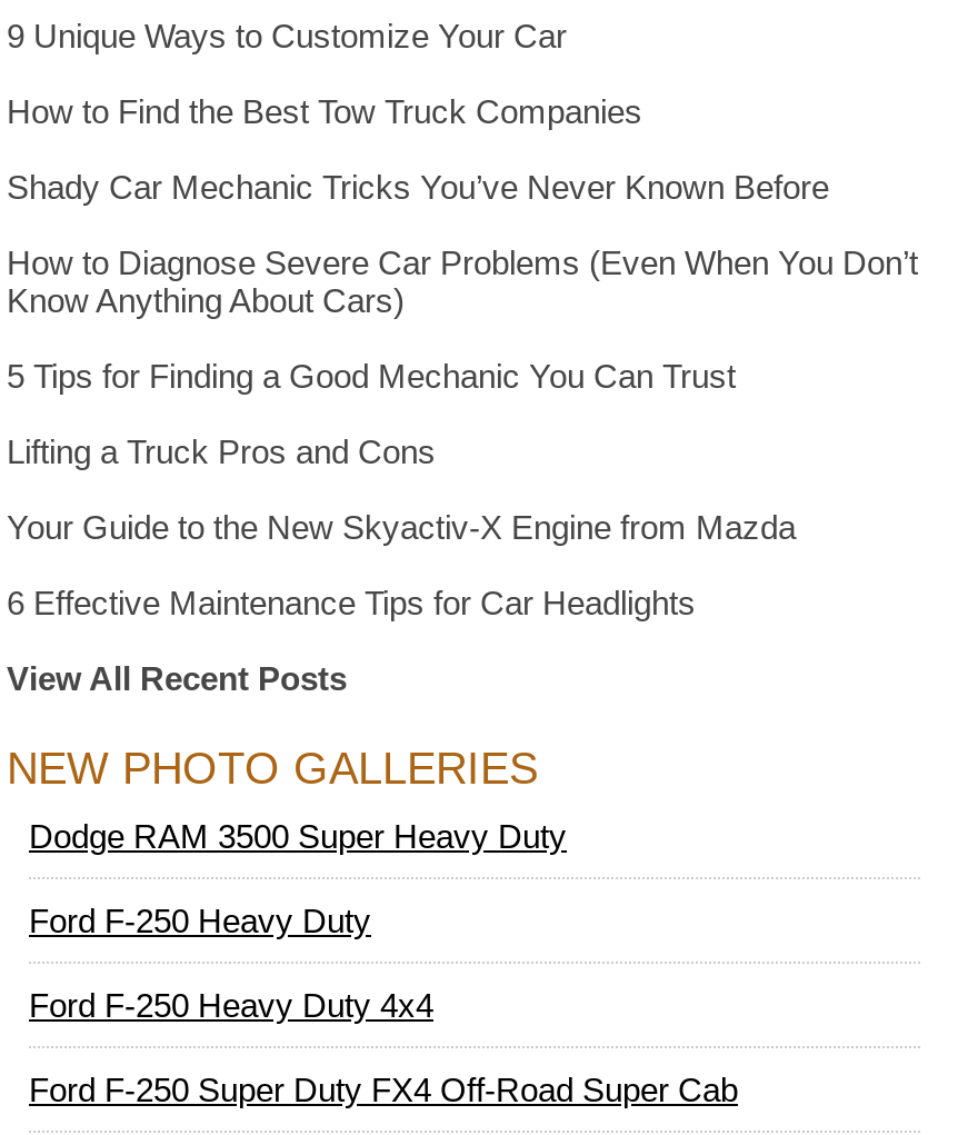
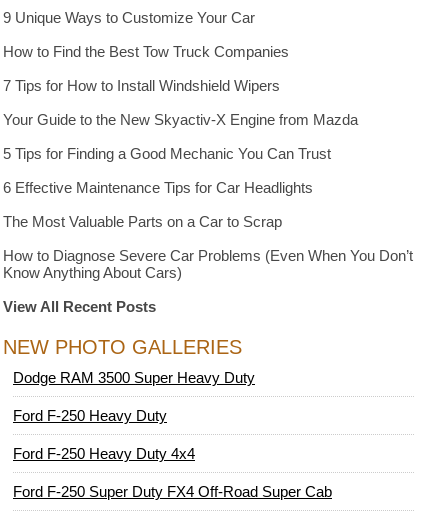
- Shady Car Mechanic Tricks You’ve Never Known Before
+ 7 Tips for How to Install Windshield Wipers
+ The Most Valuable Parts on a Car to Scrap

moved down: How to Diagnose Severe Car Problems (Even When You Don’t | Know Anything About Cars)

moved up: Your Guide to the New Skyactiv-X Engine from Mazda | 5 Tips for Finding a Good Mechanic You Can Trust | 6 Effective Maintenance Tips for Car Headlights

- Lifting a Truck Pros and Cons
